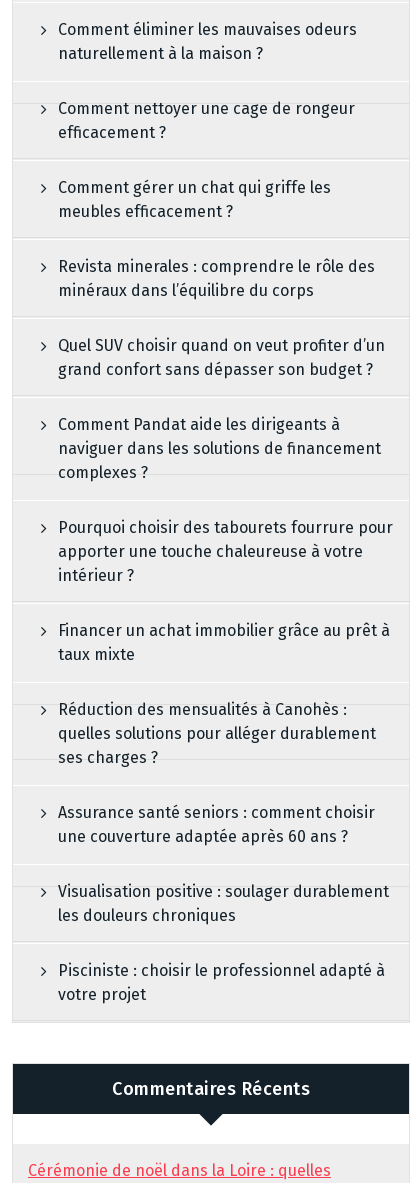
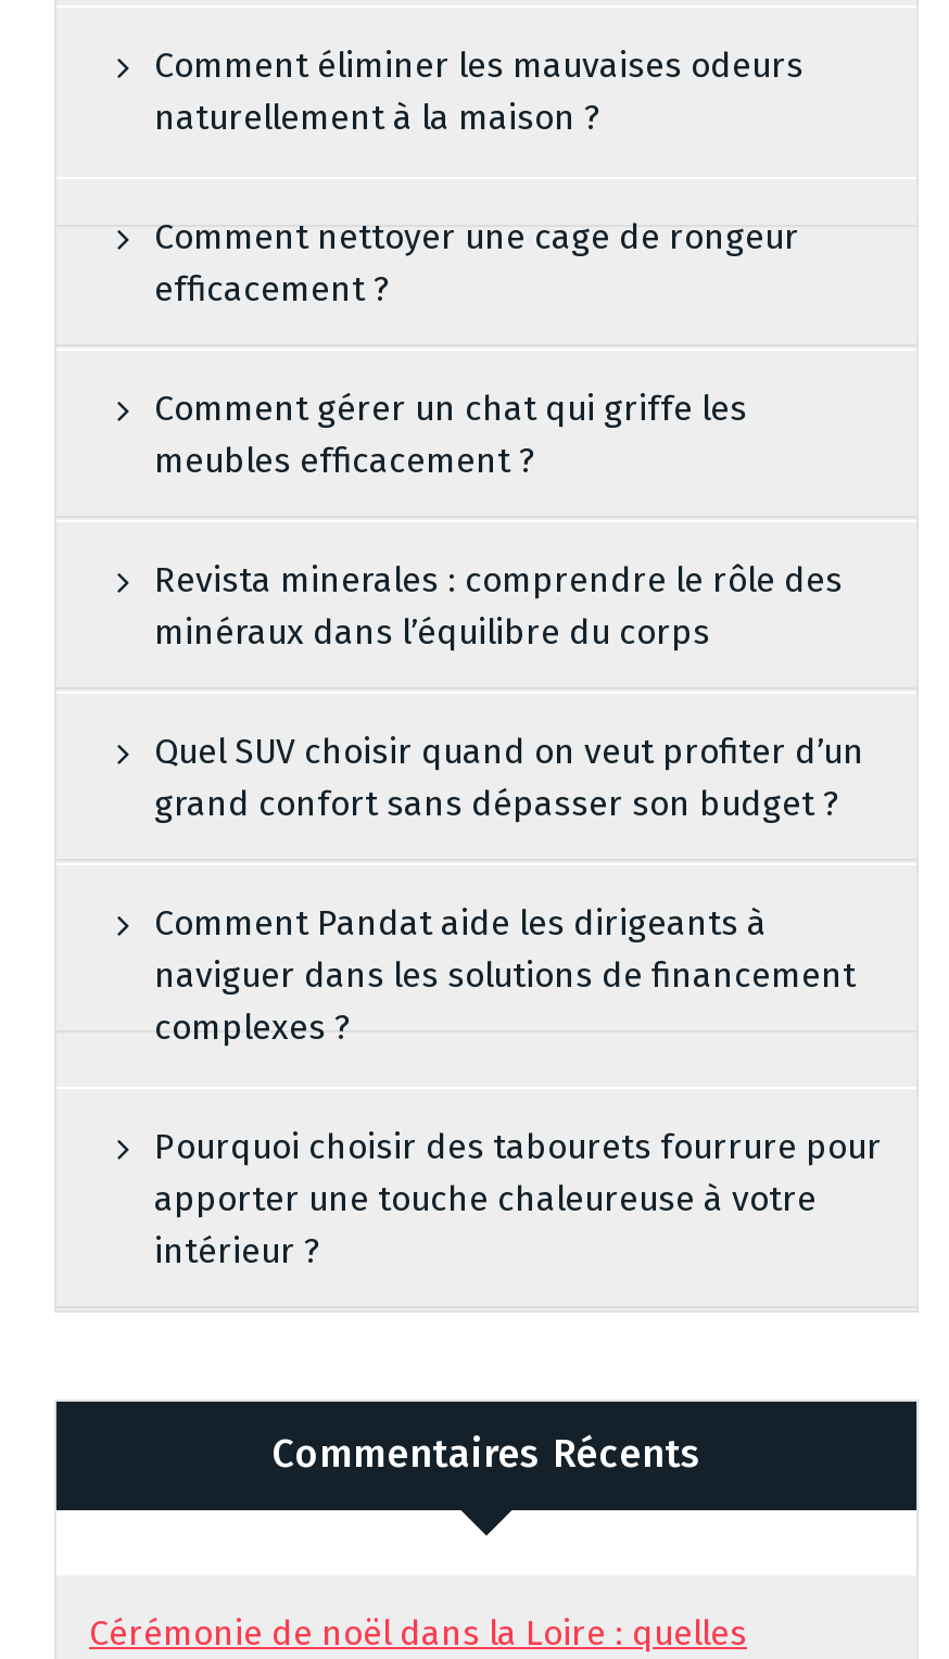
- Financer un achat immobilier grâce au prêt à
- taux mixte
- Réduction des mensualités à Canohès :
- quelles solutions pour alléger durablement
- ses charges ?
- Assurance santé seniors : comment choisir
- une couverture adaptée après 60 ans ?
- Visualisation positive : soulager durablement
- les douleurs chroniques
- Pisciniste : choisir le professionnel adapté à
- votre projet
